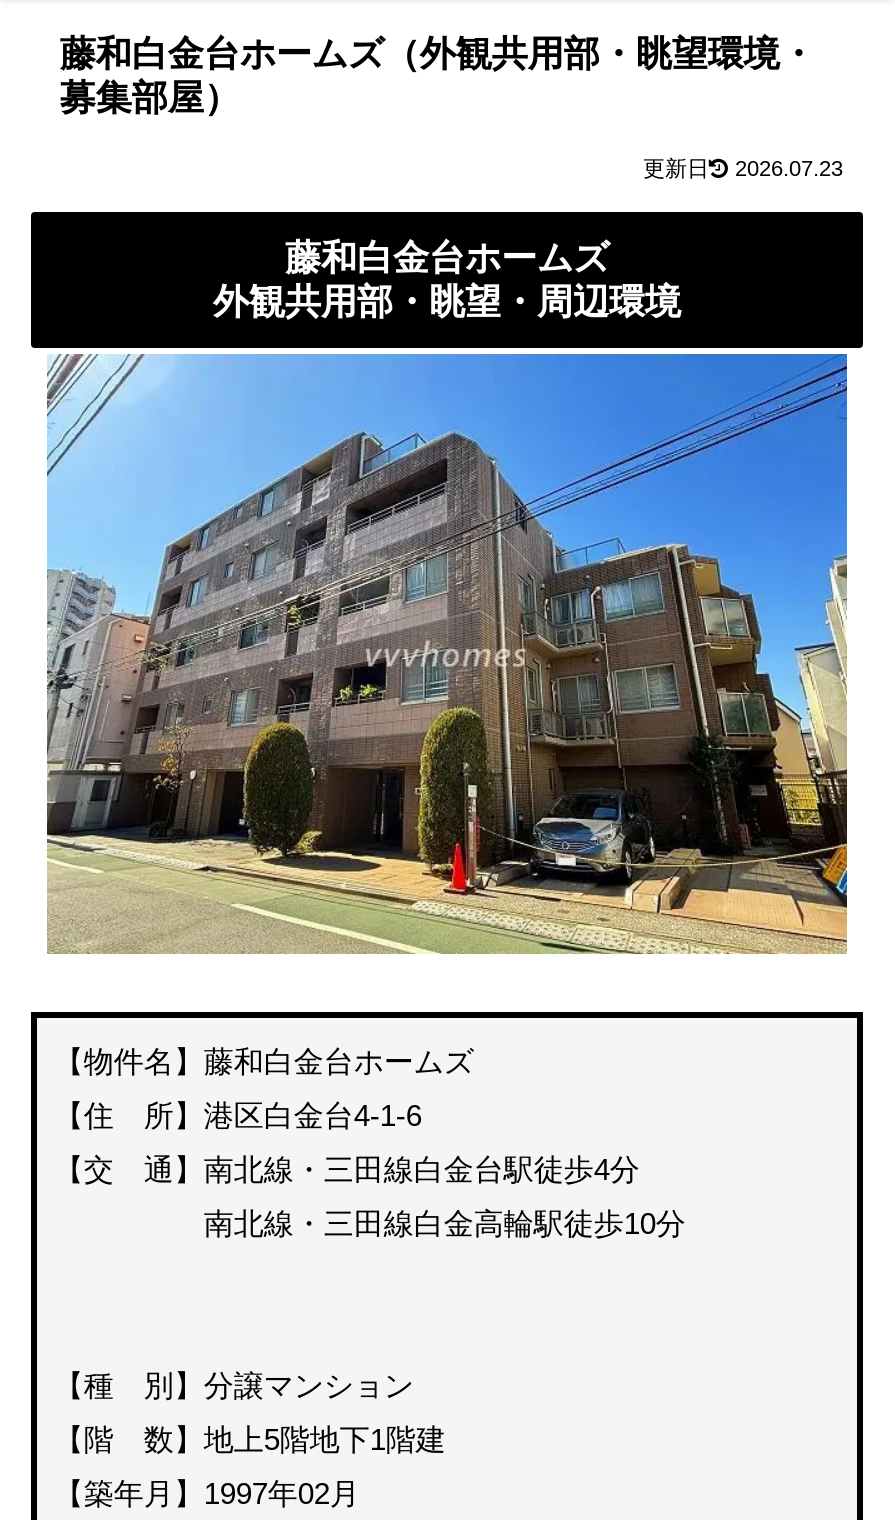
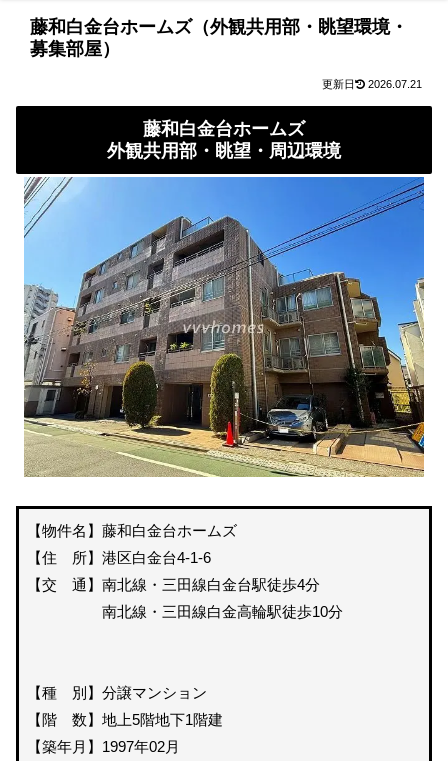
- 2026.07.23
+ 2026.07.21
